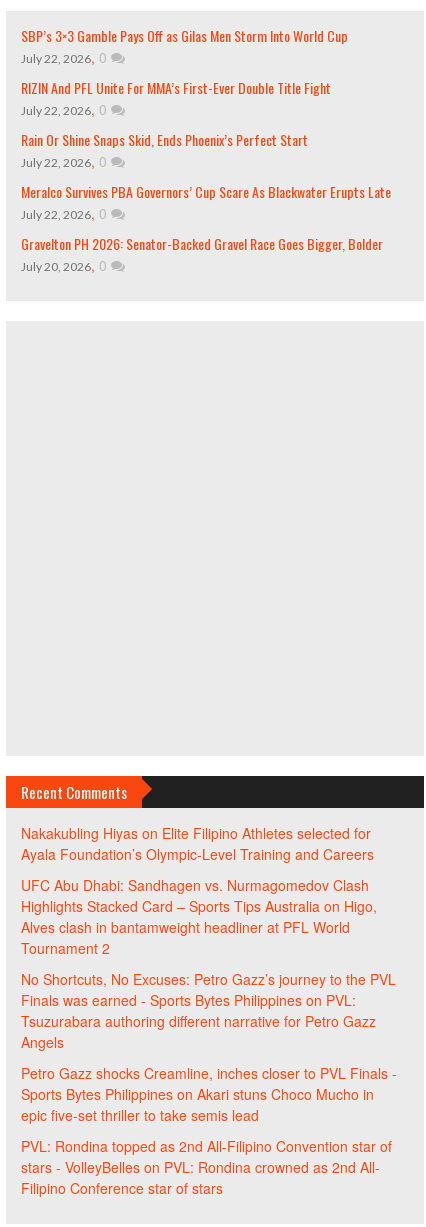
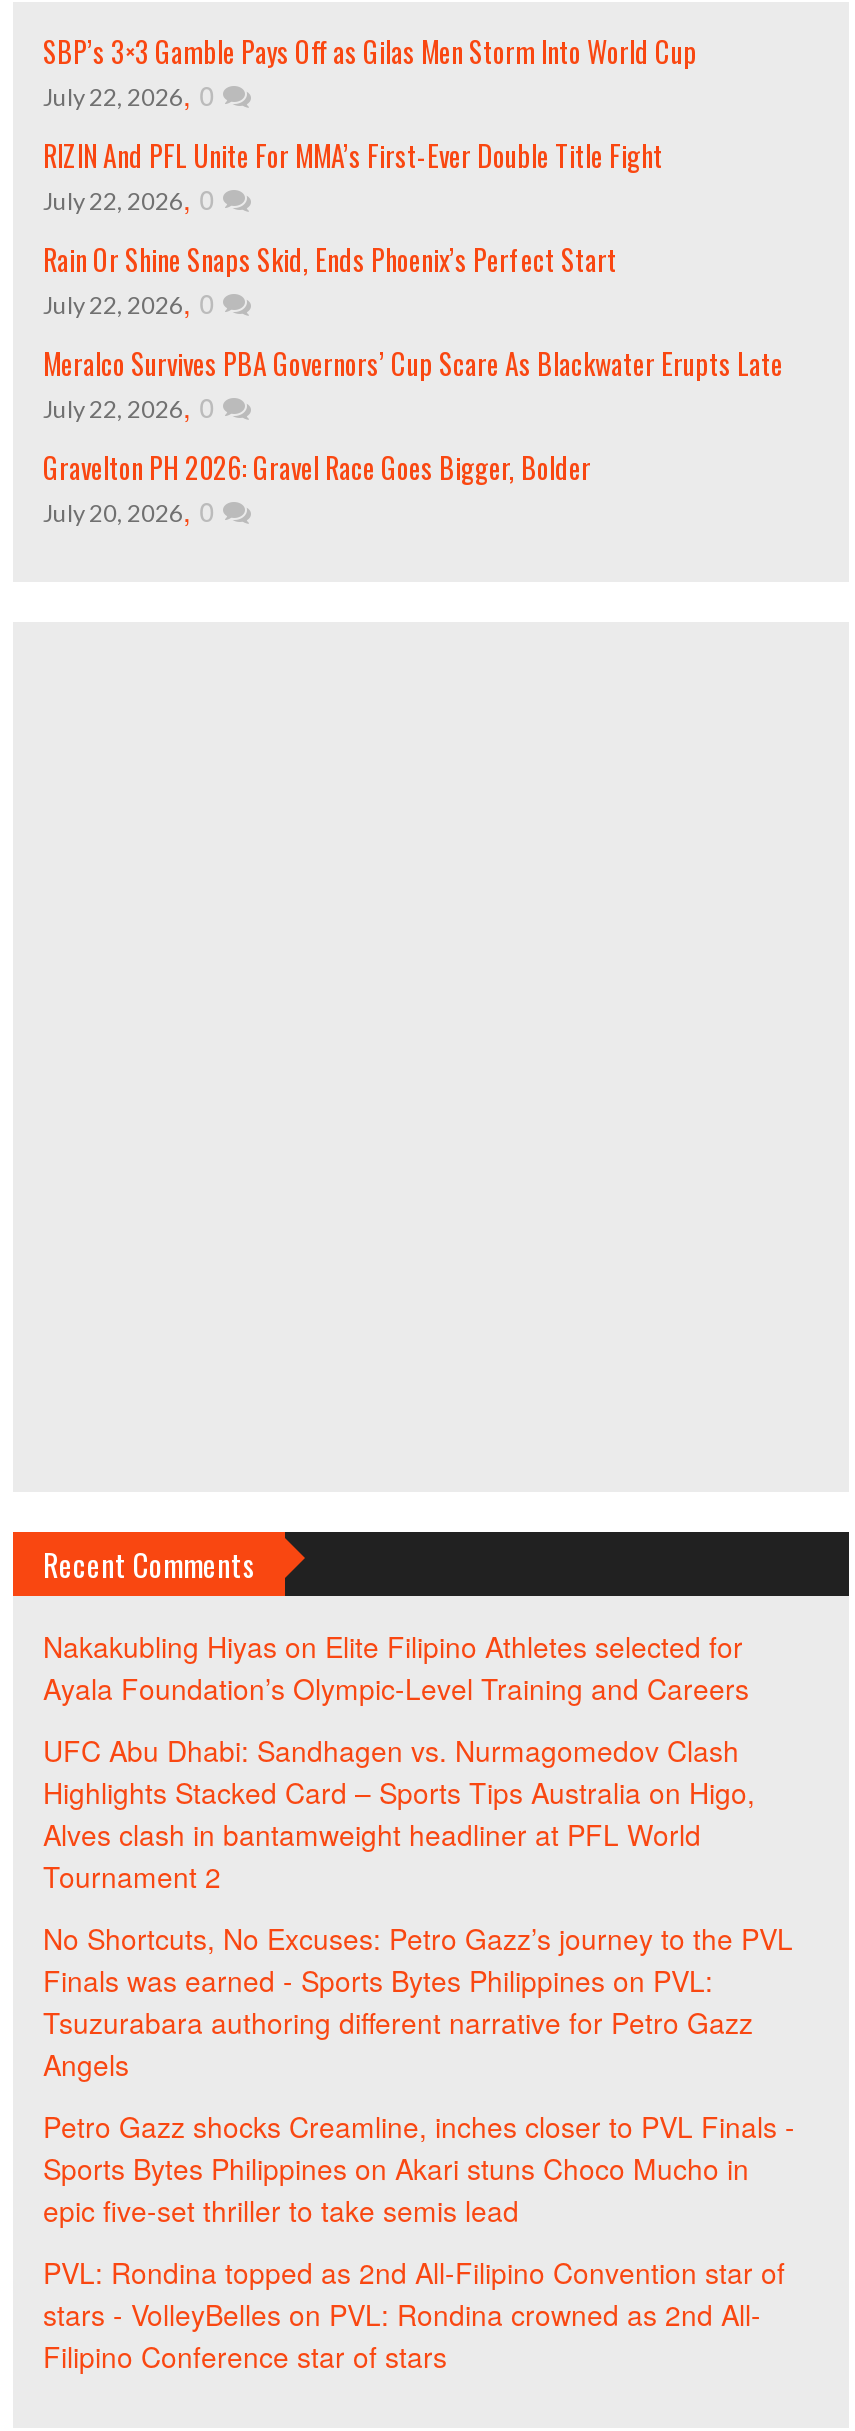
- Gravelton PH 2026: Senator-Backed Gravel Race Goes Bigger, Bolder
+ Gravelton PH 2026: Gravel Race Goes Bigger, Bolder
